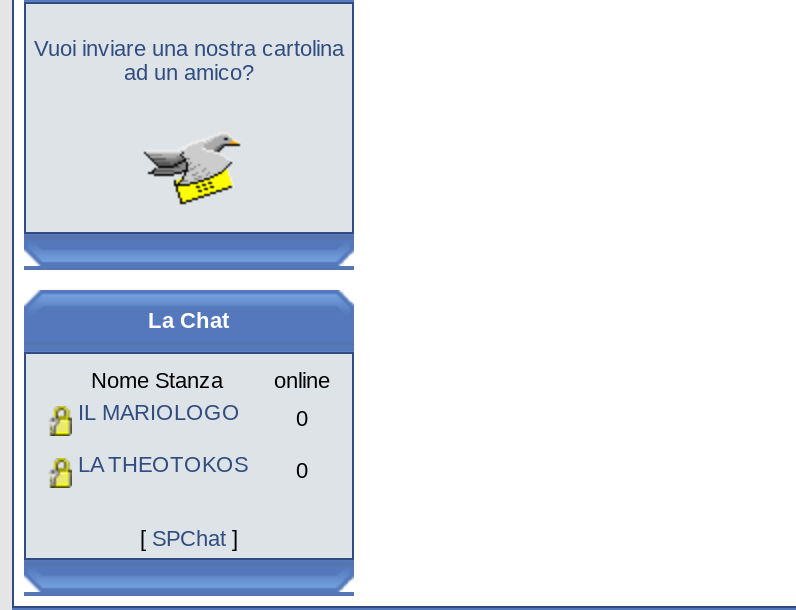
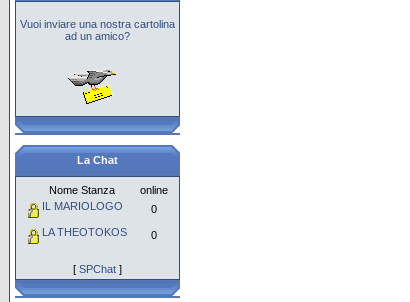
- [image]
+ [image]
